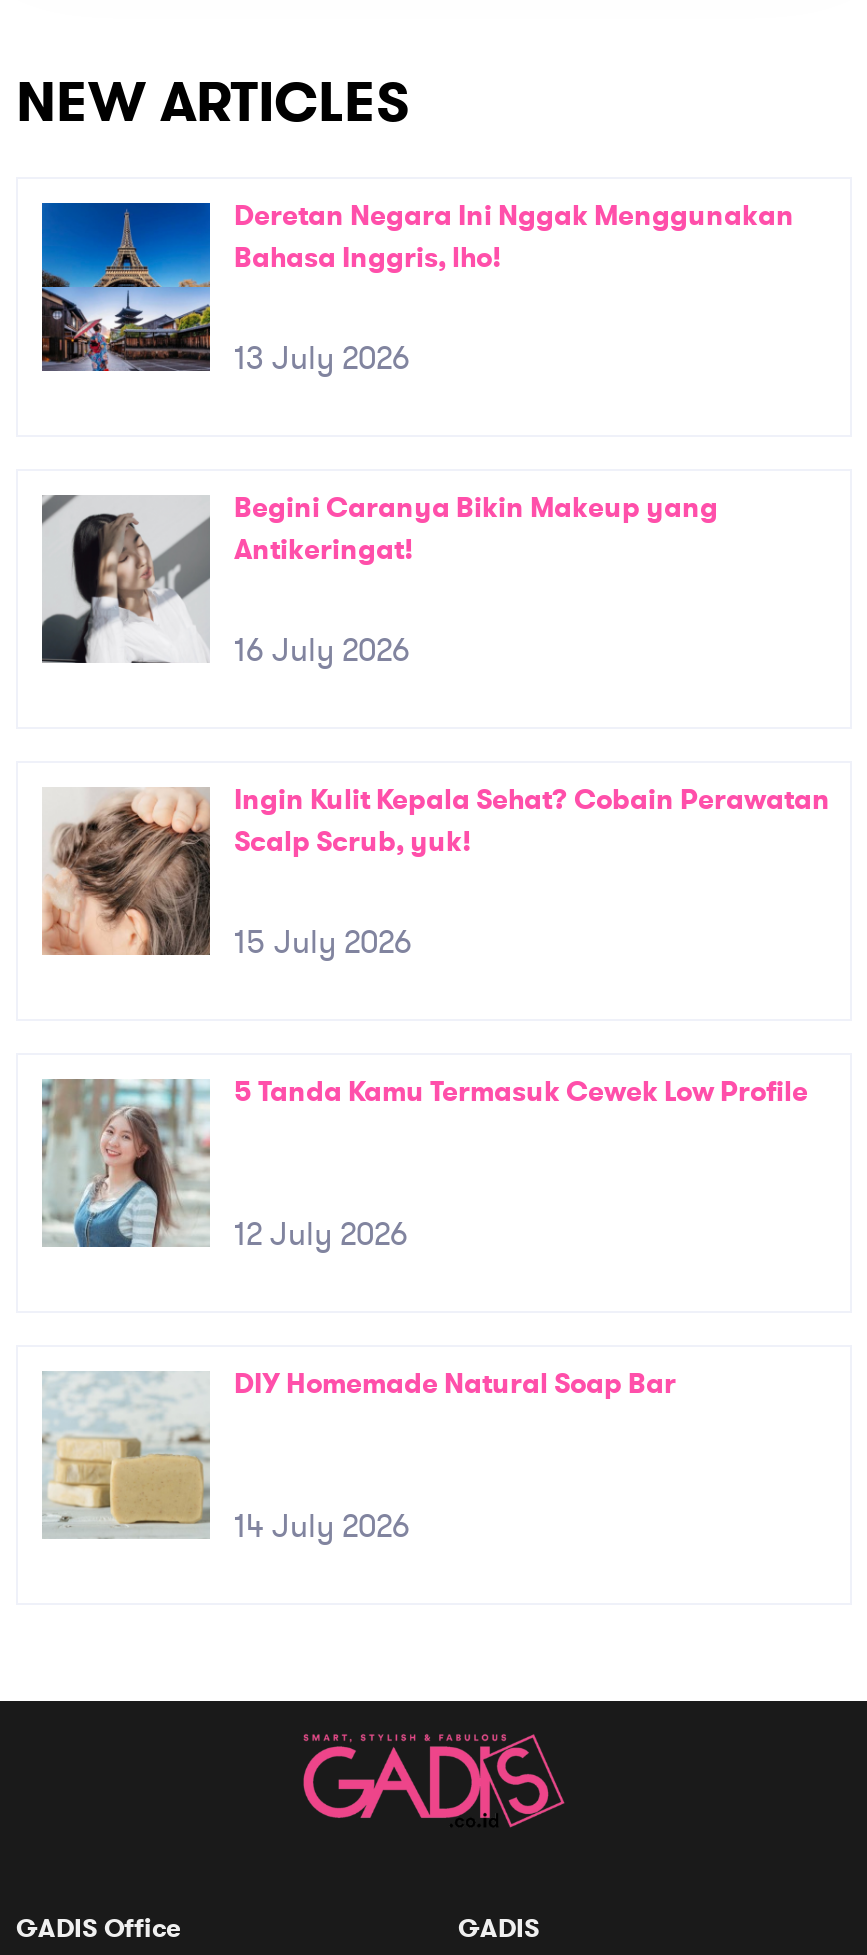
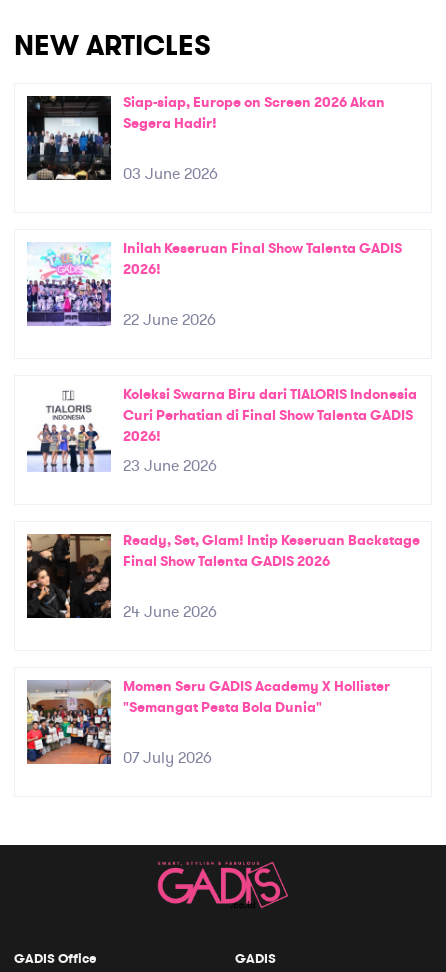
- [image]
- Deretan Negara Ini Nggak Menggunakan
- Bahasa Inggris, lho!
- 13 July 2026
- Begini Caranya Bikin Makeup yang
- Antikeringat!
- 16 July 2026
- Ingin Kulit Kepala Sehat? Cobain Perawatan
- Scalp Scrub, yuk!
- 15 July 2026
- 5 Tanda Kamu Termasuk Cewek Low Profile
- 12 July 2026
- DIY Homemade Natural Soap Bar
- 14 July 2026
+ [image]
+ Siap-siap, Europe on Screen 2026 Akan
+ Segera Hadir!
+ 03 June 2026
+ Inilah Keseruan Final Show Talenta GADIS
+ 2026!
+ 22 June 2026
+ Koleksi Swarna Biru dari TIALORIS Indonesia
+ Curi Perhatian di Final Show Talenta GADIS
+ 2026!
+ 23 June 2026
+ Ready, Set, Glam! Intip Keseruan Backstage
+ Final Show Talenta GADIS 2026
+ 24 June 2026
+ Momen Seru GADIS Academy X Hollister
+ "Semangat Pesta Bola Dunia"
+ 07 July 2026

- [image]
+ [image]

- [image]
+ [image]

- [image]
+ [image]

- [image]
+ [image]
